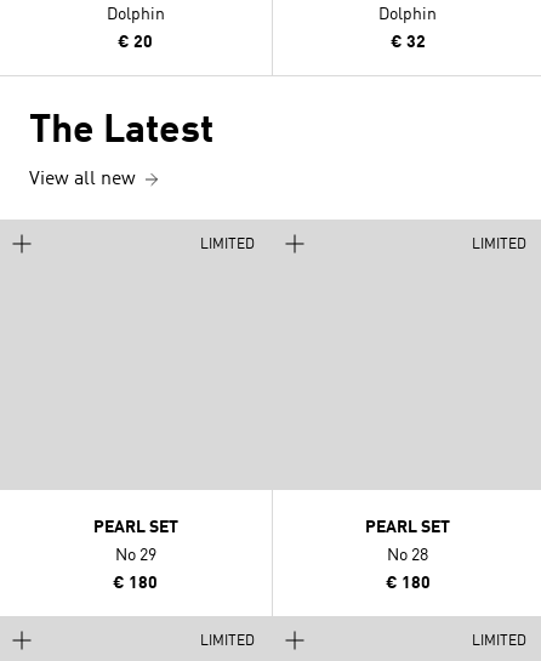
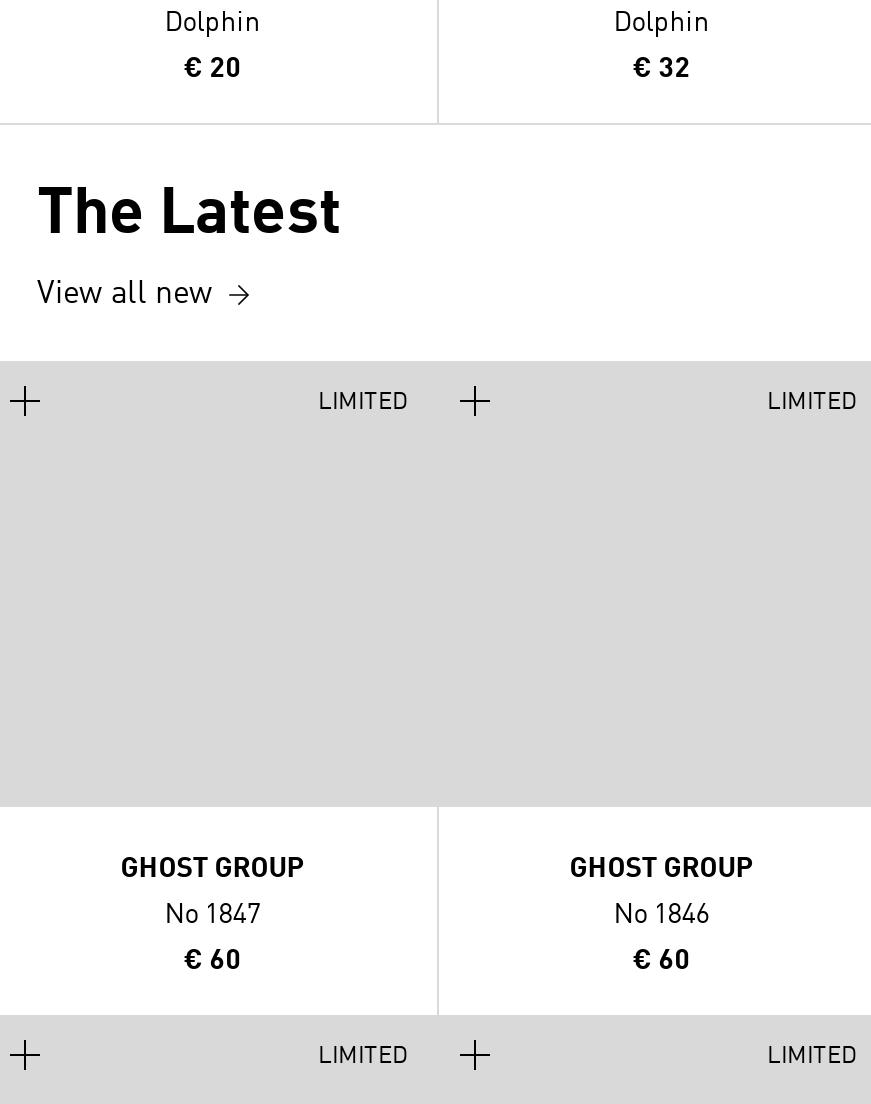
- PEARL SET
+ GHOST GROUP

- PEARL SET
+ GHOST GROUP

- No 29
+ No 1847

- No 28
+ No 1846

- € 180
+ € 60

- € 180
+ € 60
